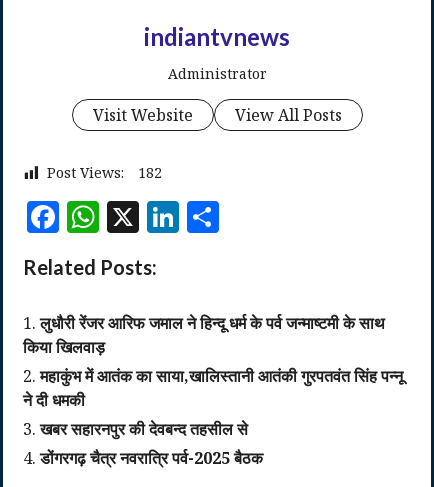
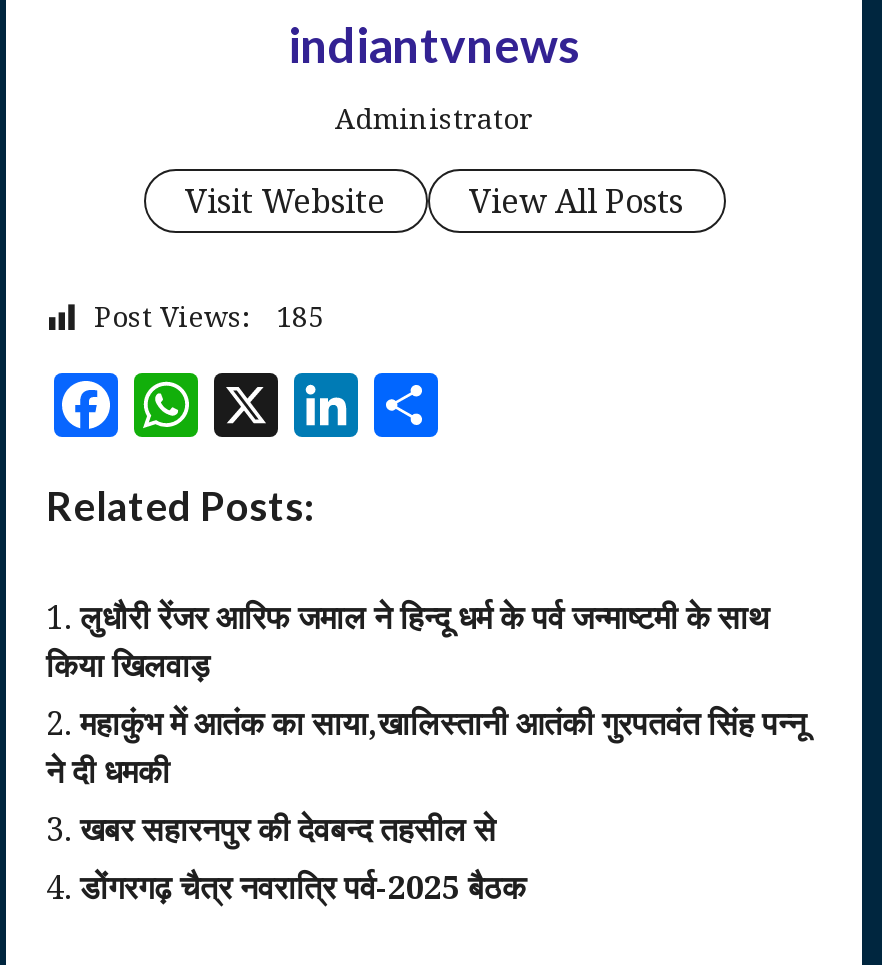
- Post Views: 182
+ Post Views: 185
